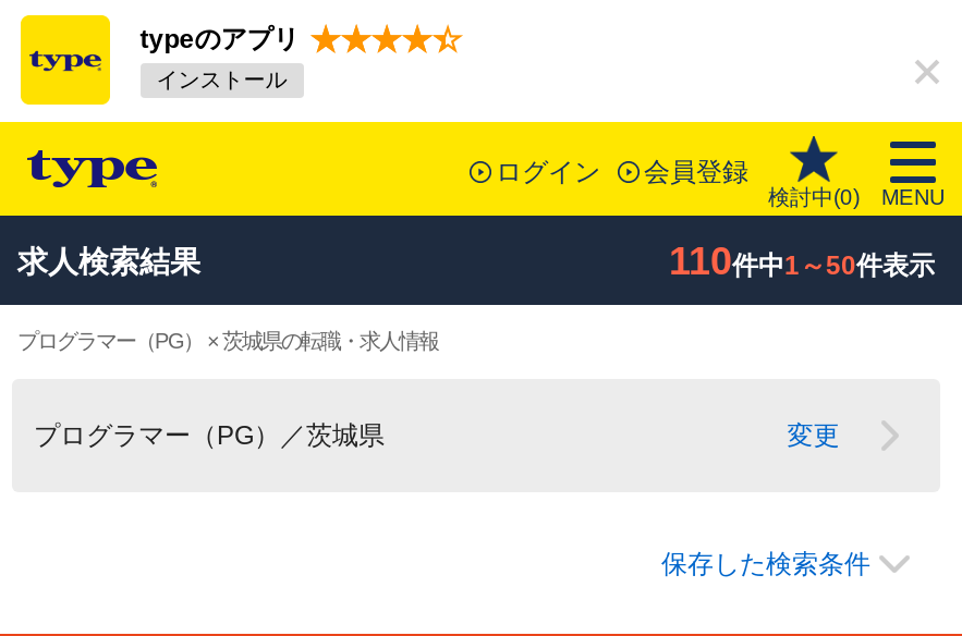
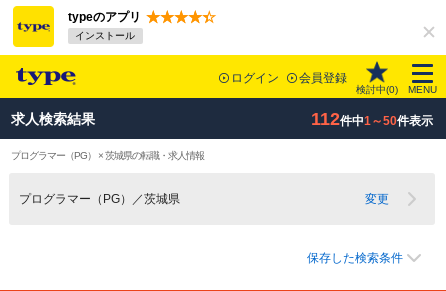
- 110件中1～50件表示
+ 112件中1～50件表示
